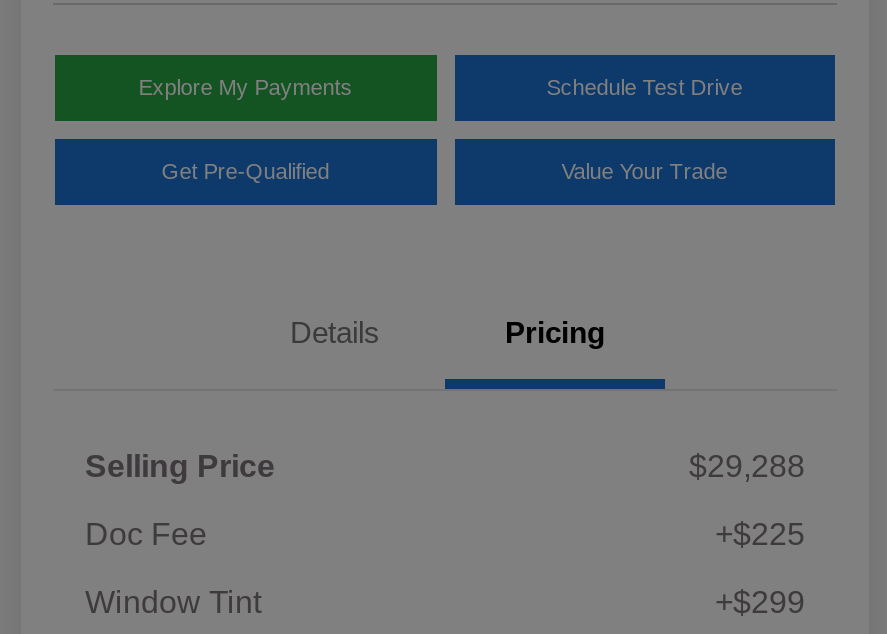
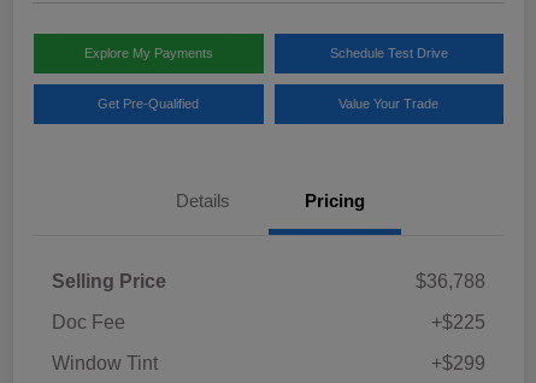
- $29,288
+ $36,788
